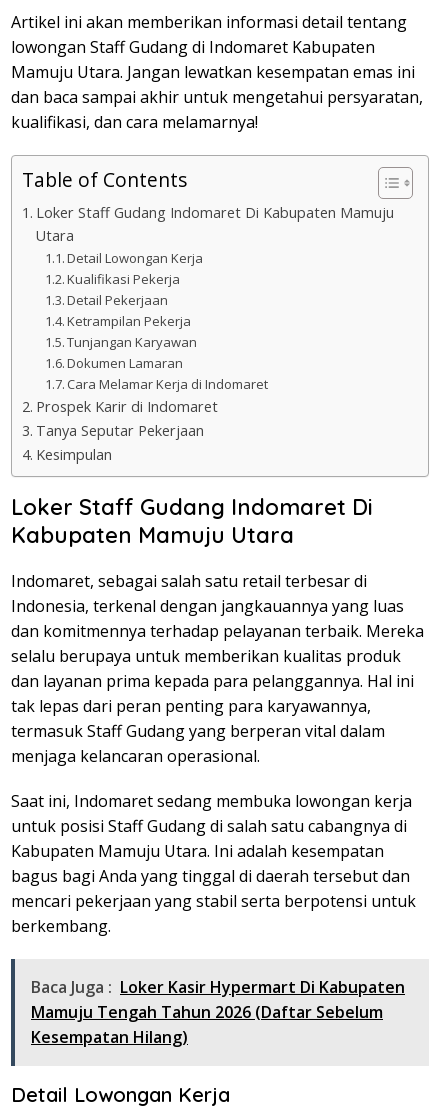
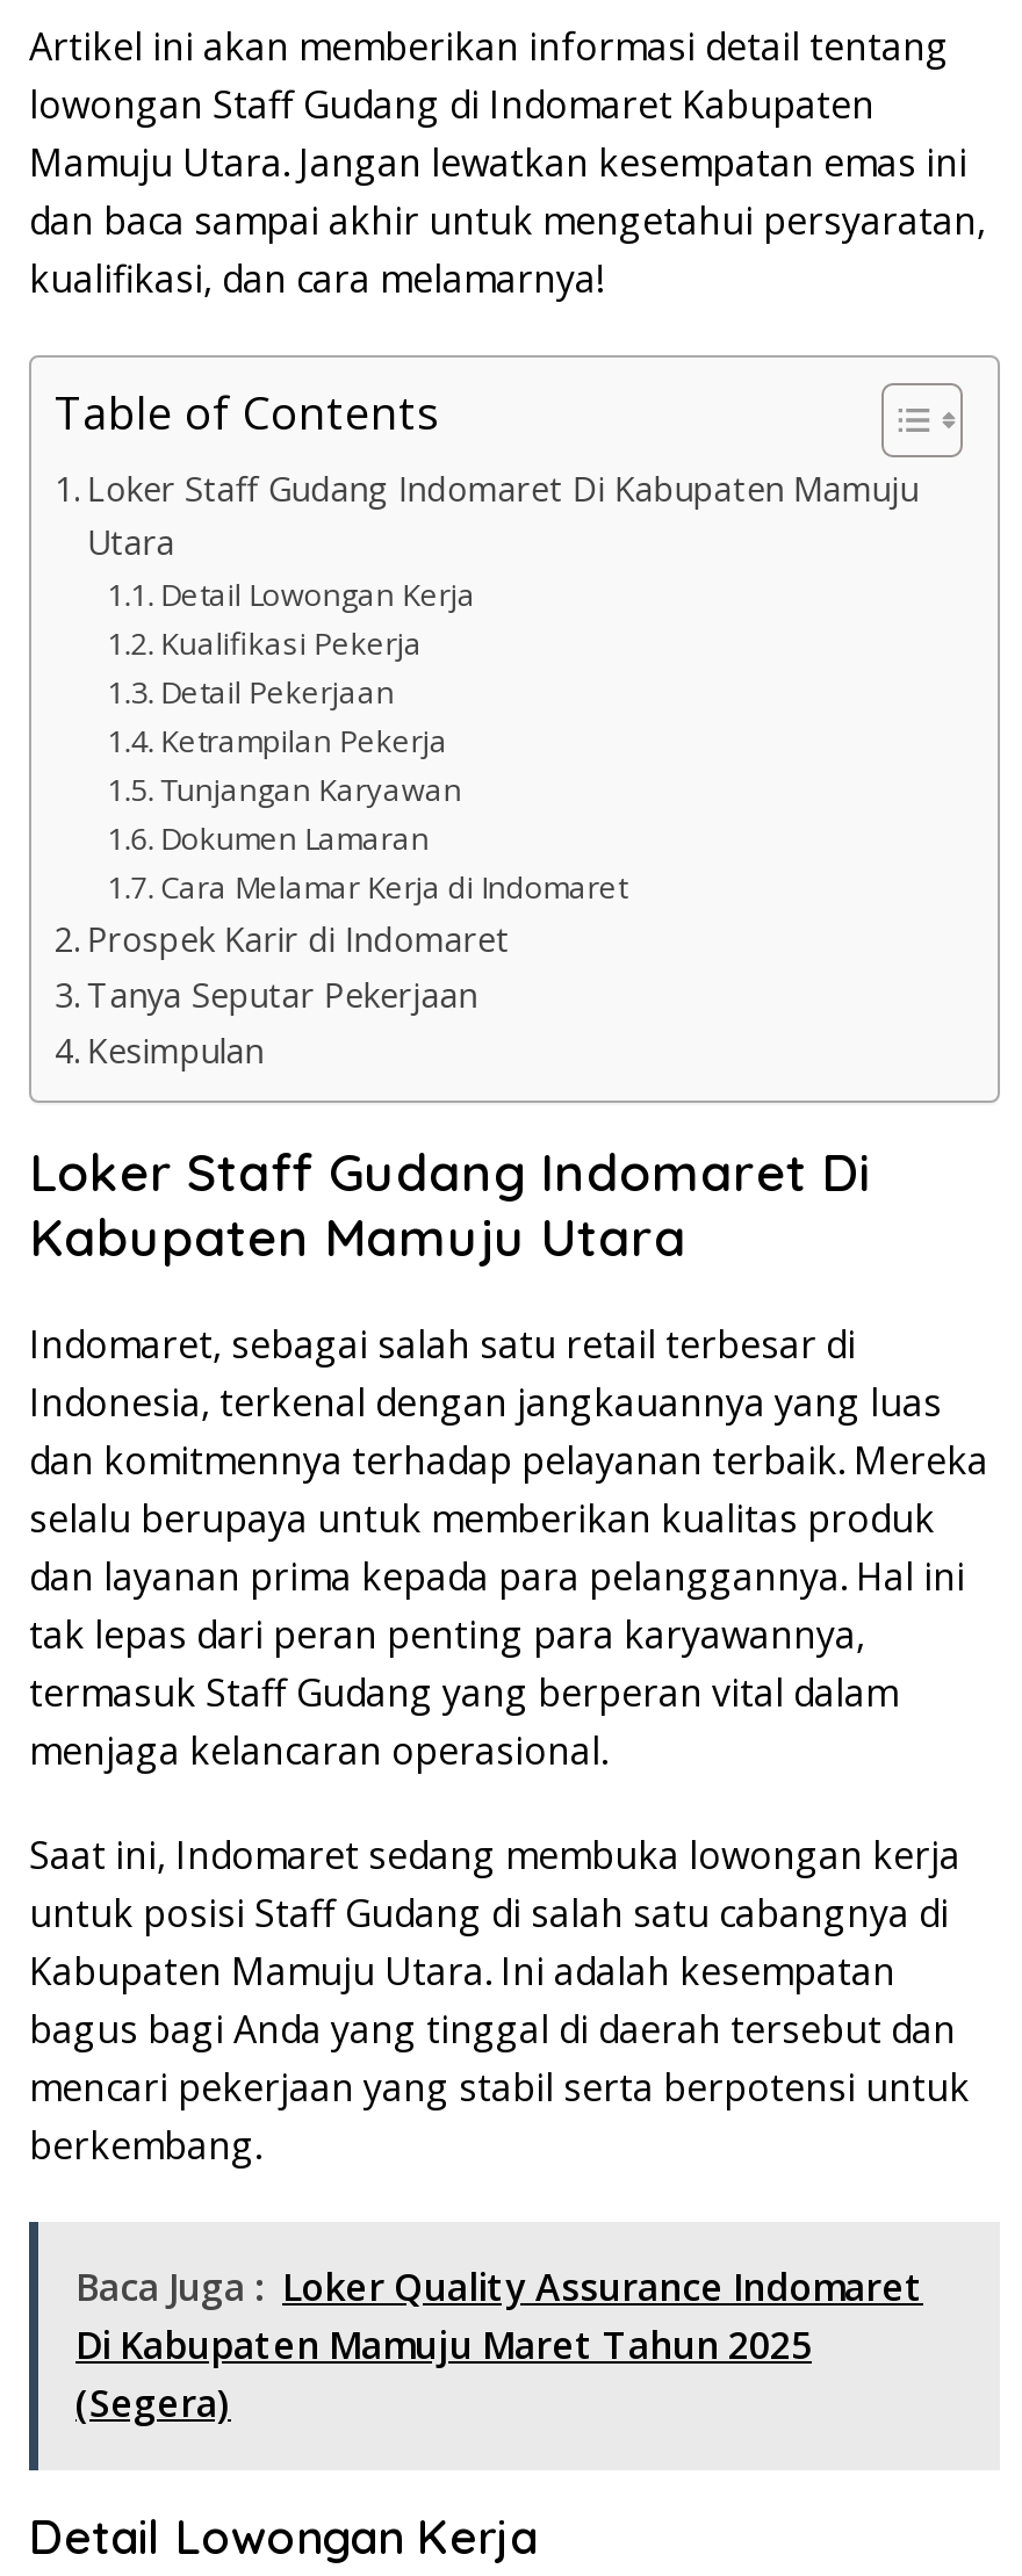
- Baca Juga : Loker Kasir Hypermart Di Kabupaten
- Mamuju Tengah Tahun 2026 (Daftar Sebelum
- Kesempatan Hilang)
+ Baca Juga : Loker Quality Assurance Indomaret
+ Di Kabupaten Mamuju Maret Tahun 2025
+ (Segera)
